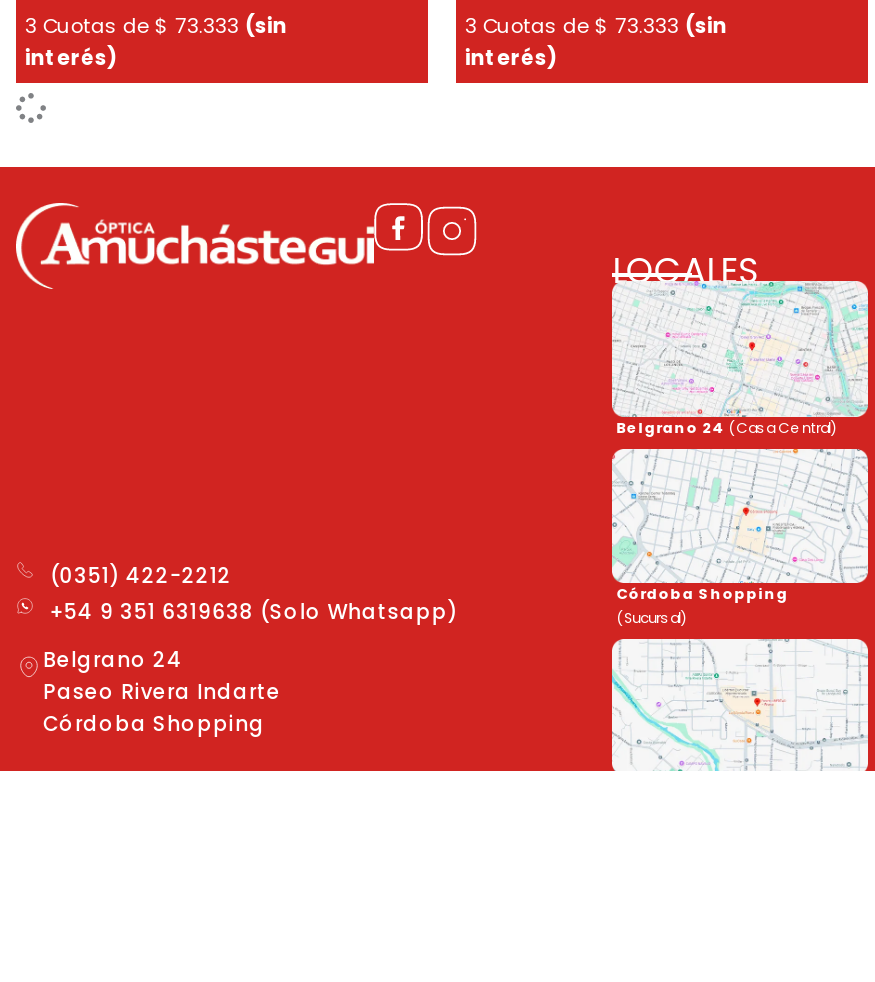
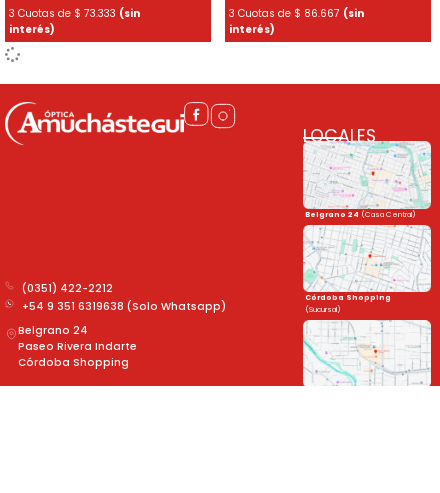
- 3 Cuotas de $73.333 (sin
+ 3 Cuotas de $86.667 (sin
